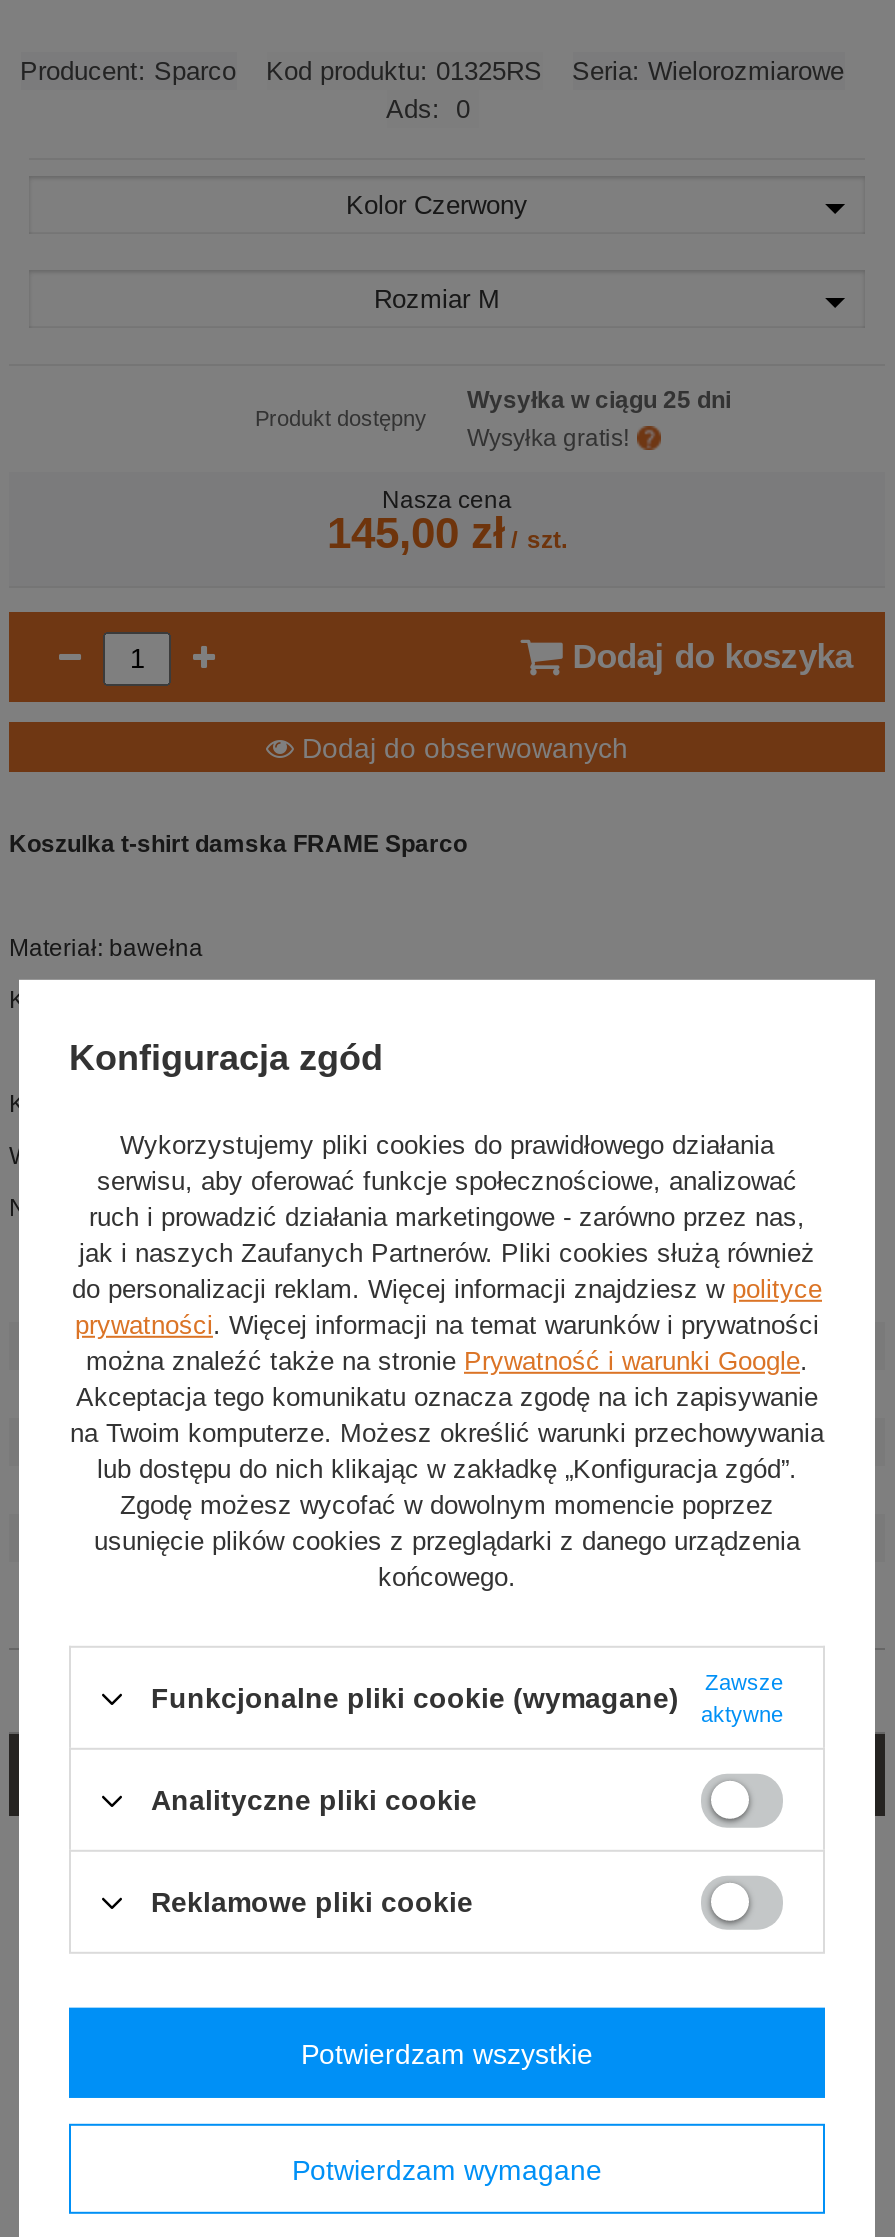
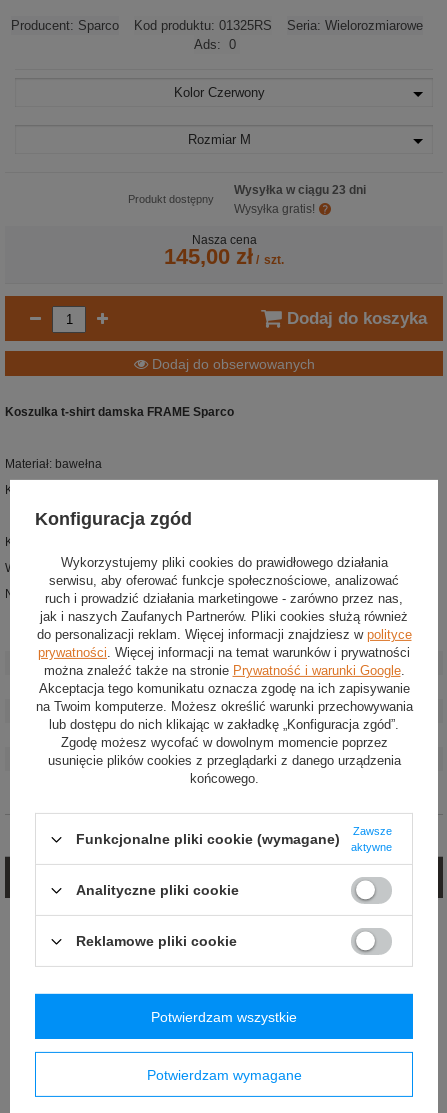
- Wysyłka w ciągu 25 dni
+ Wysyłka w ciągu 23 dni
